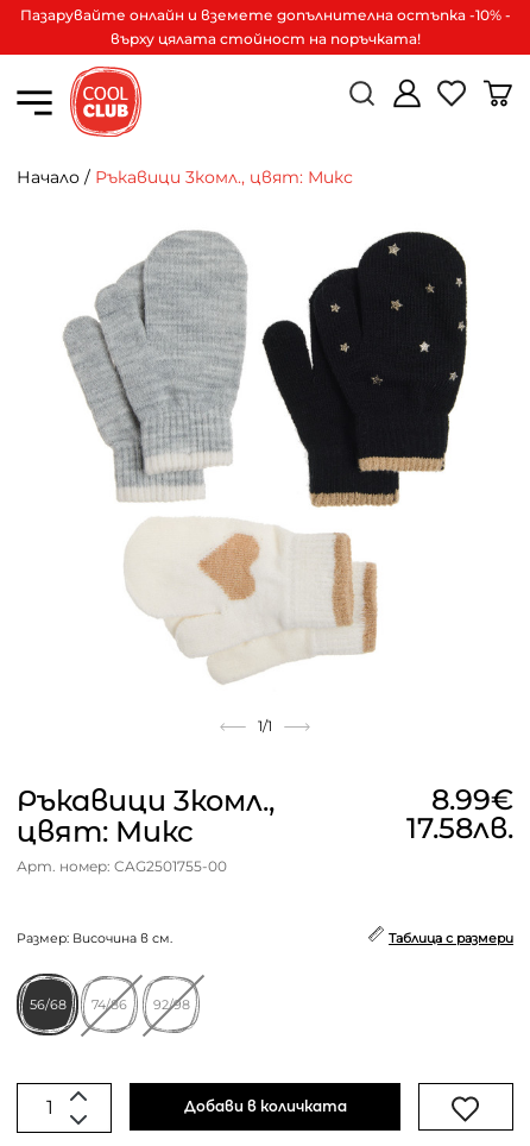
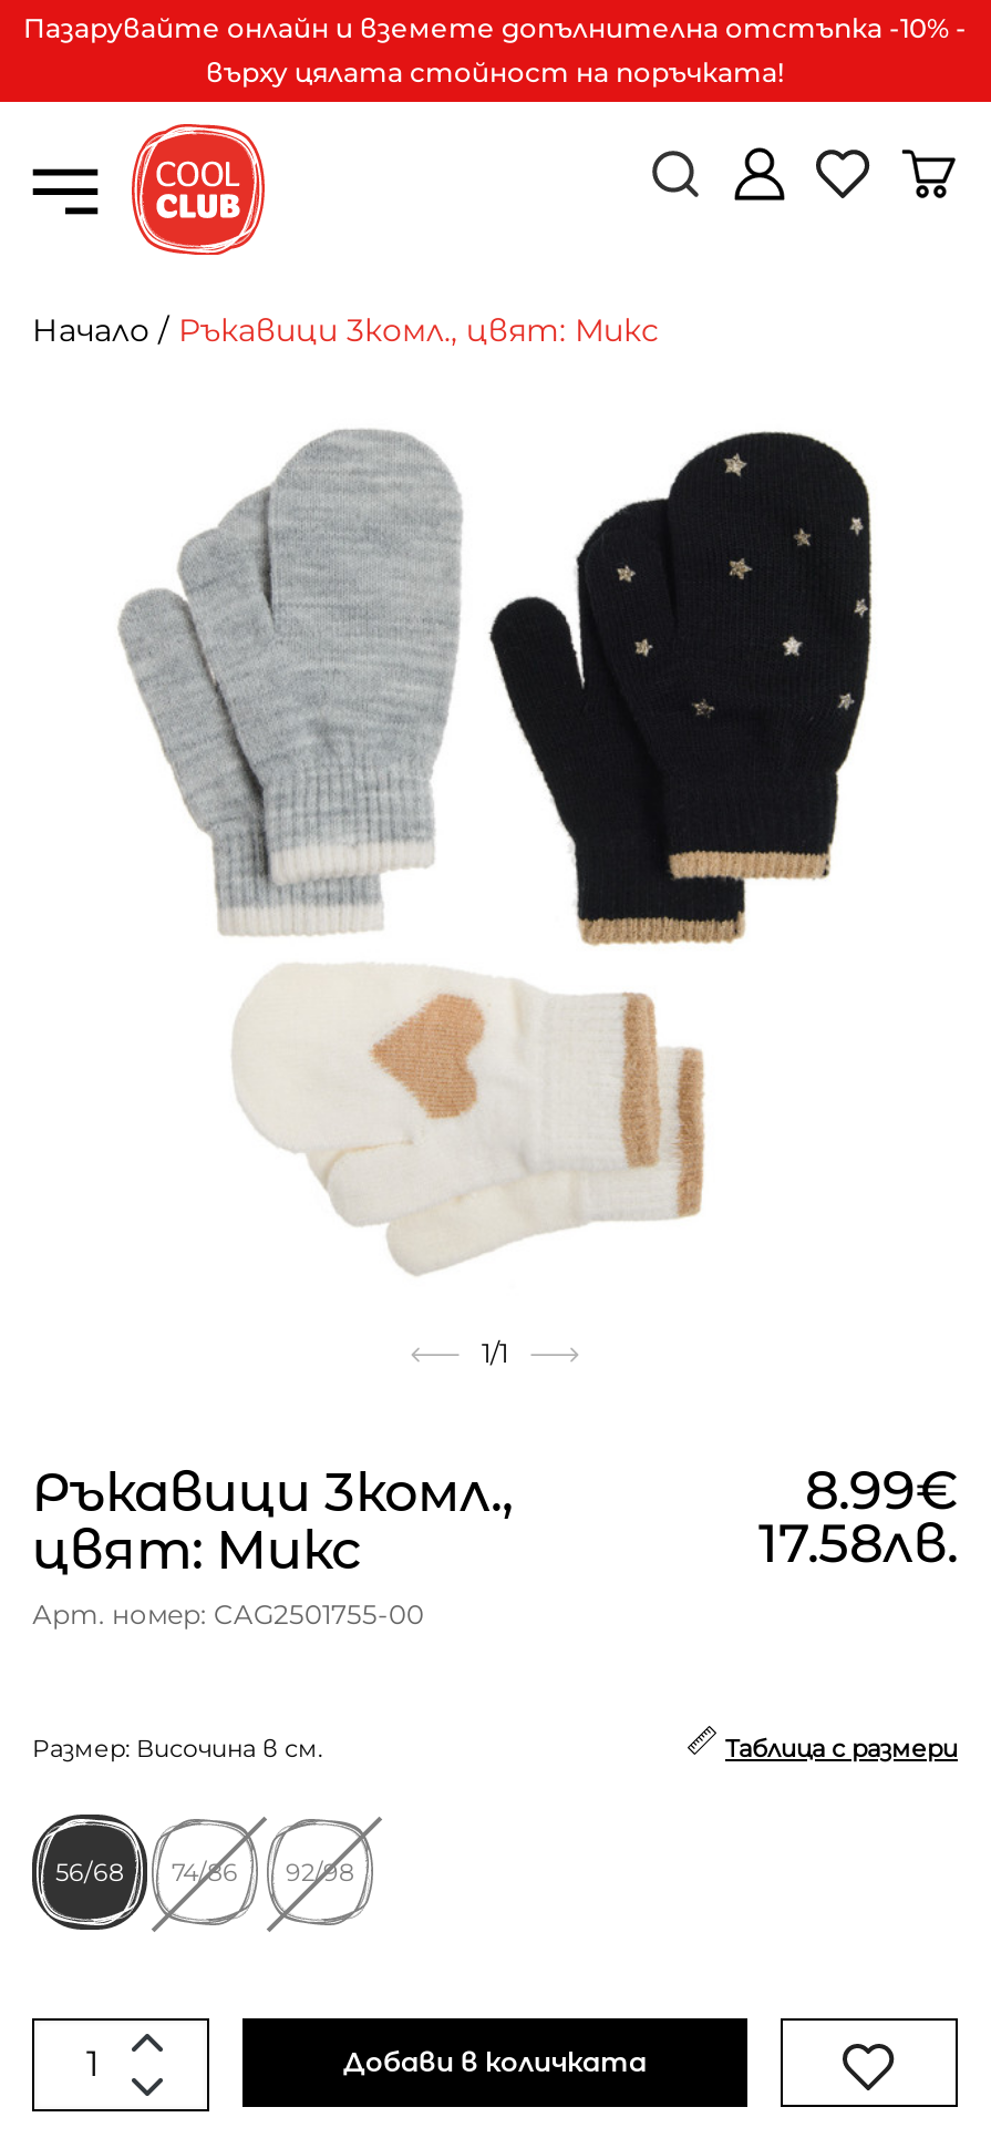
- Пазарувайте онлайн и вземете допълнителна остъпка -10% -
+ Пазарувайте онлайн и вземете допълнителна отстъпка -10% -
